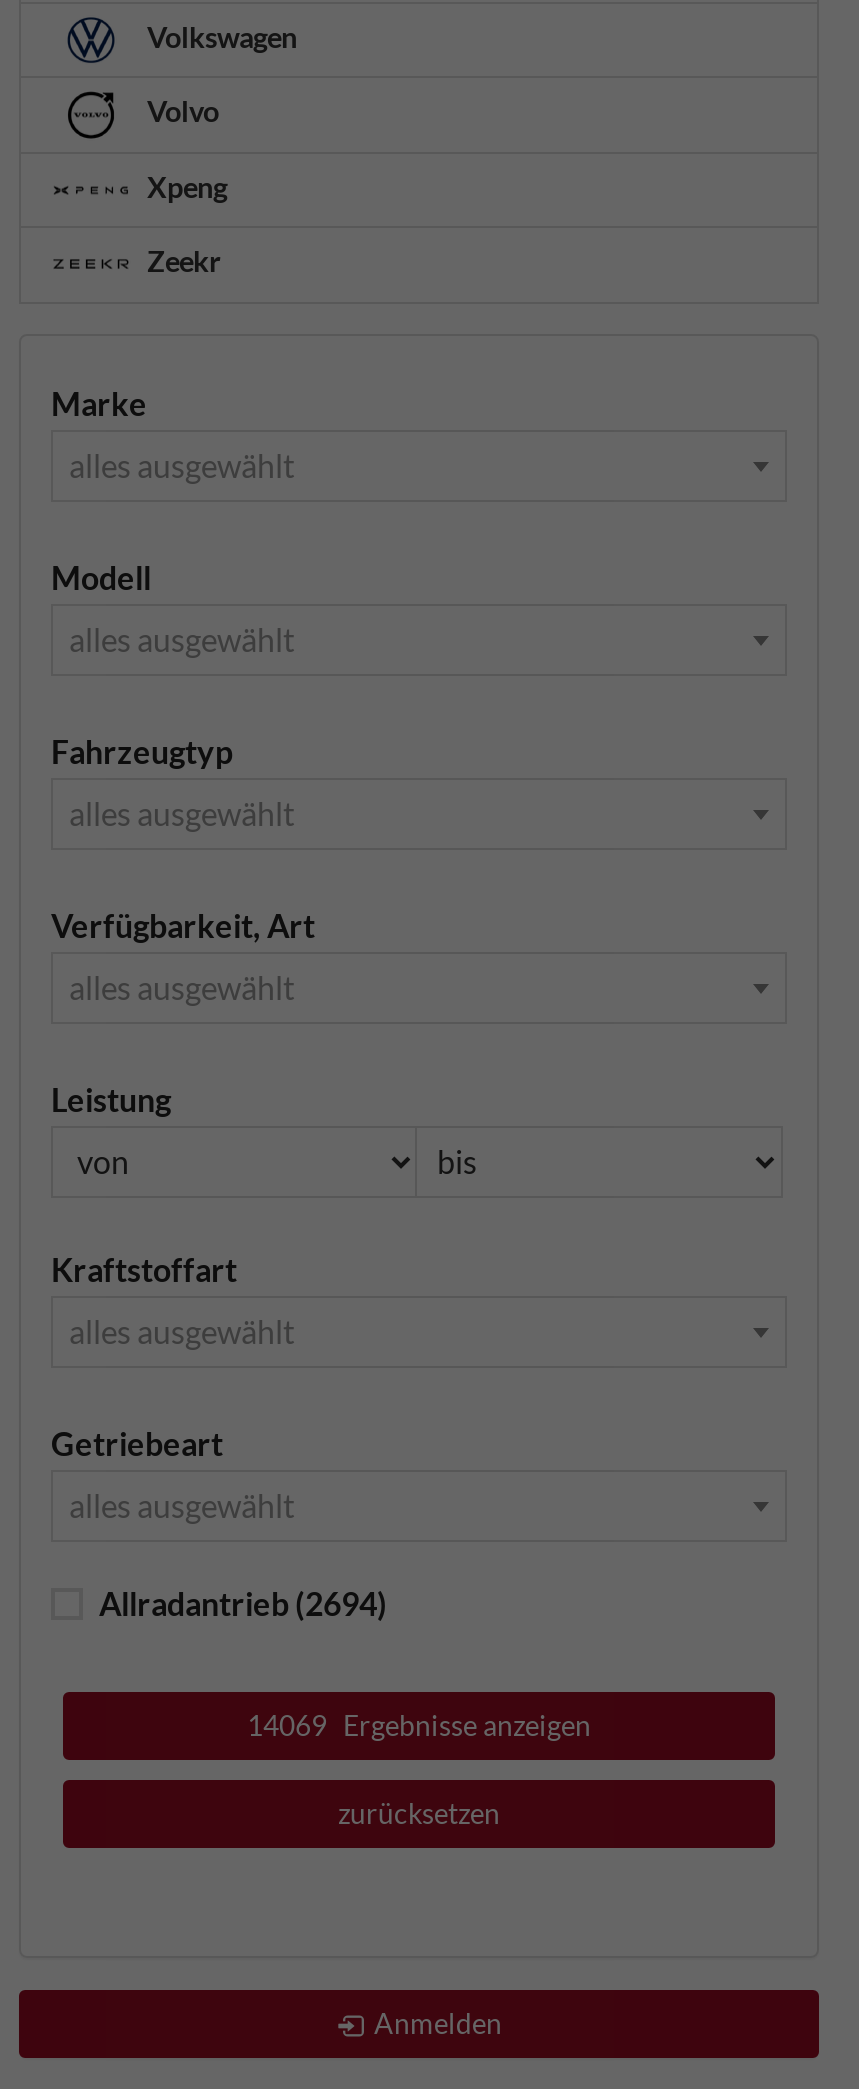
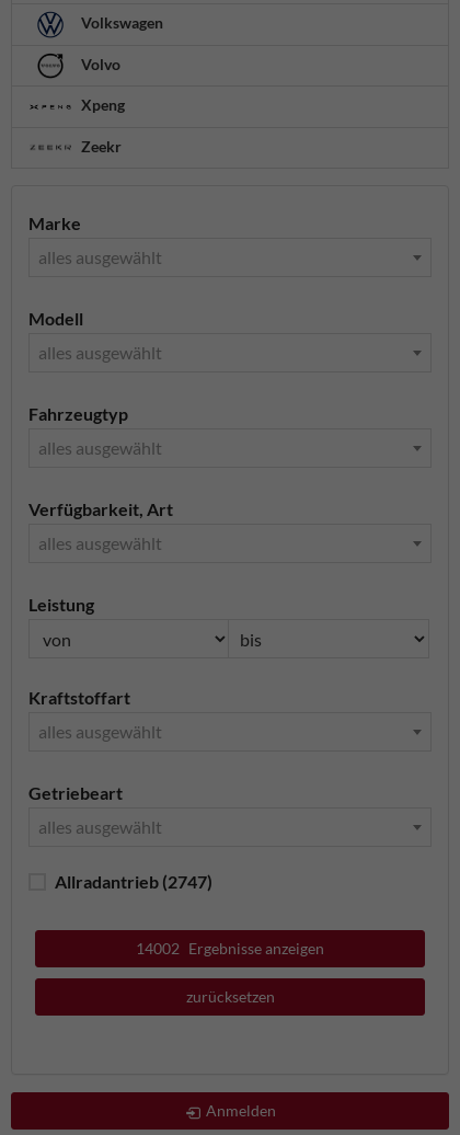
- Allradantrieb (2694)
+ Allradantrieb (2747)

- 14069 Ergebnisse anzeigen
+ 14002 Ergebnisse anzeigen
